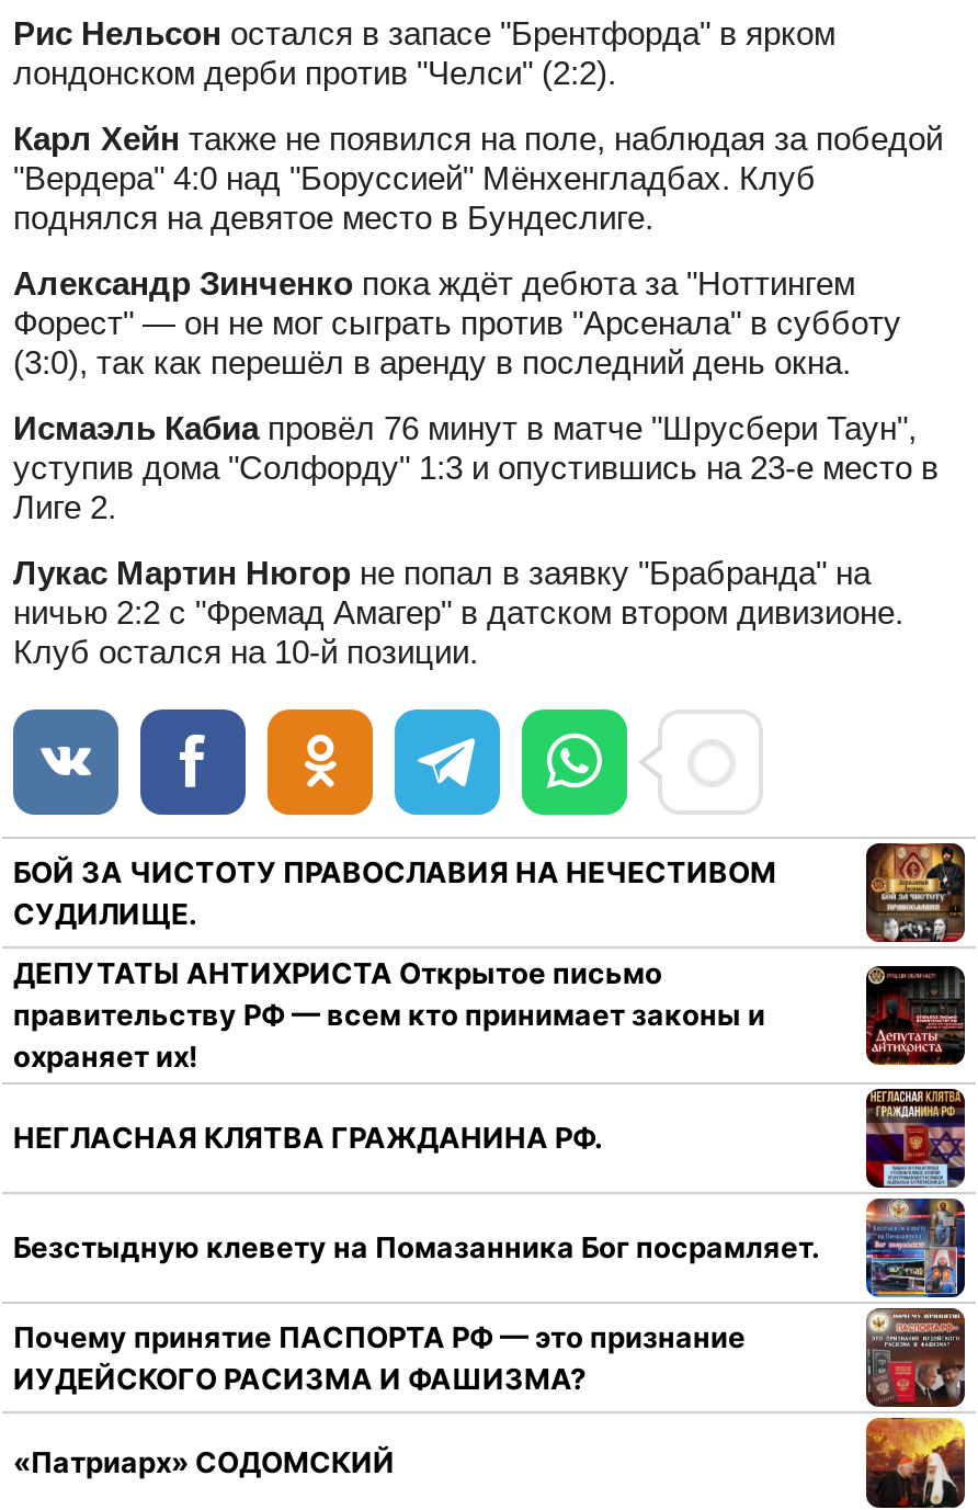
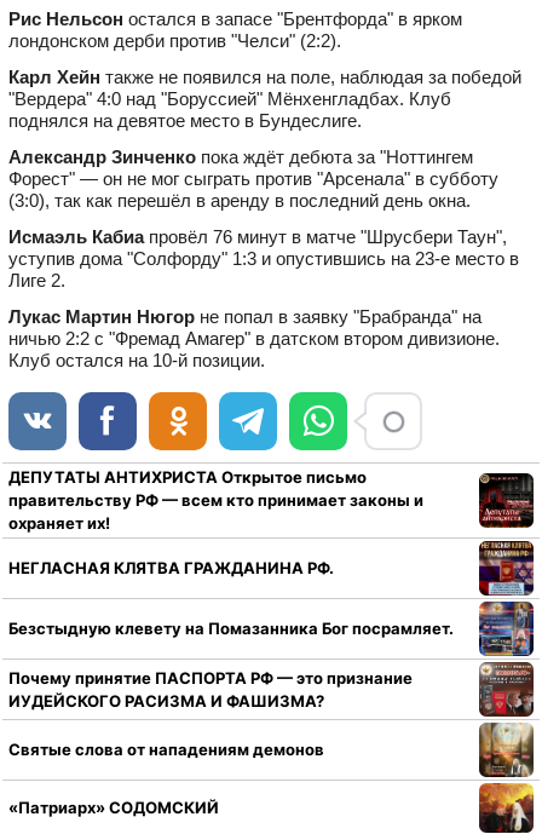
- [image]
- БОЙ ЗА ЧИСТОТУ ПРАВОСЛАВИЯ НА НЕЧЕСТИВОМ
- СУДИЛИЩЕ.

moved up: [image] | ДЕПУТАТЫ АНТИХРИСТА Открытое письмо | правительству РФ — всем кто принимает законы и | охраняет их! | НЕГЛАСНАЯ КЛЯТВА ГРАЖДАНИНА РФ. | Безстыдную клевету на Помазанника Бог посрамляет. | Почему принятие ПАСПОРТА РФ — это признание | ИУДЕЙСКОГО РАСИЗМА И ФАШИЗМА?

+ Святые слова от нападениям демонов

+ [image]
